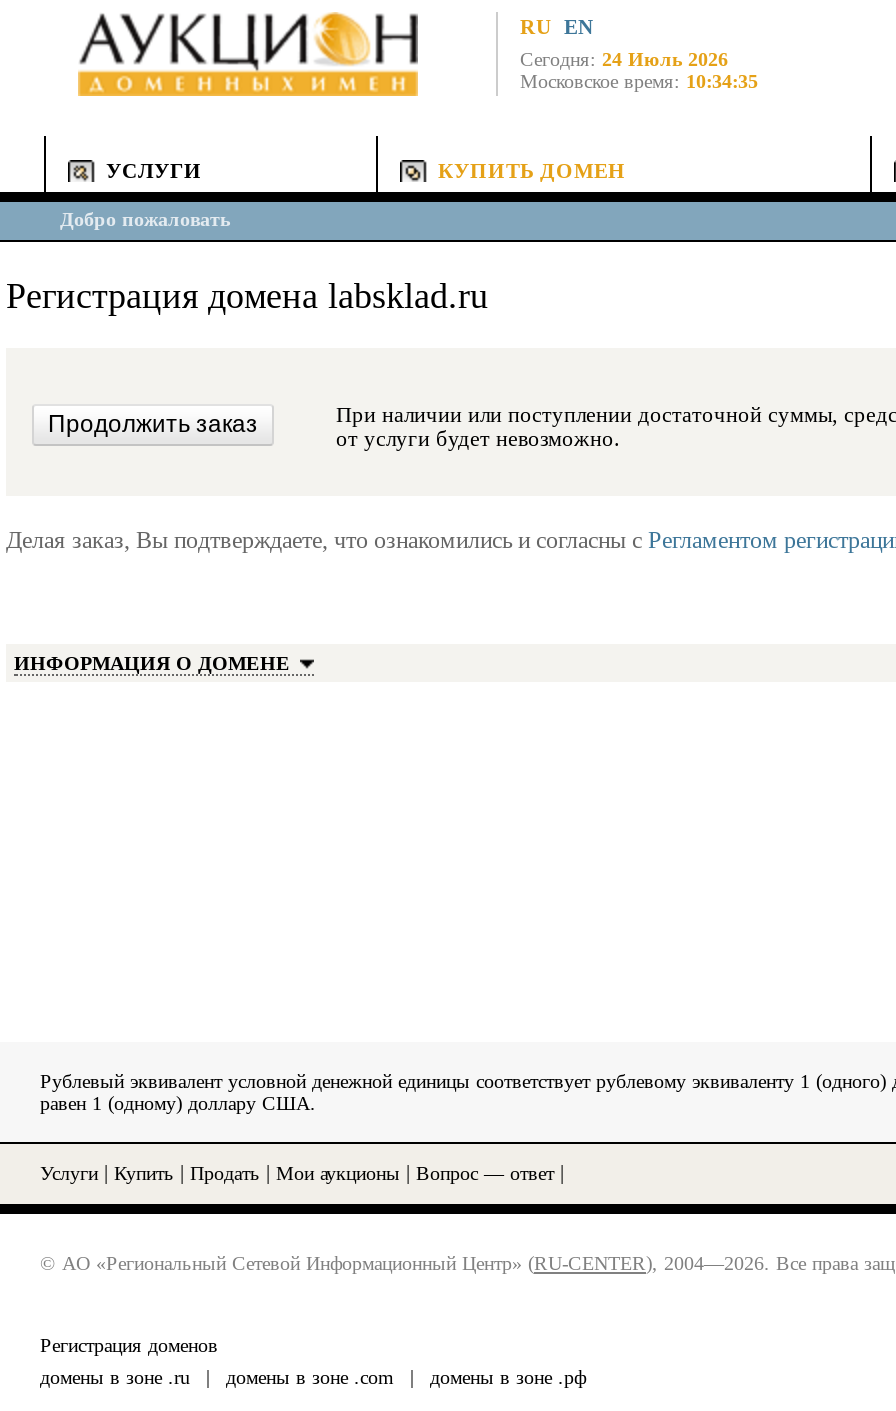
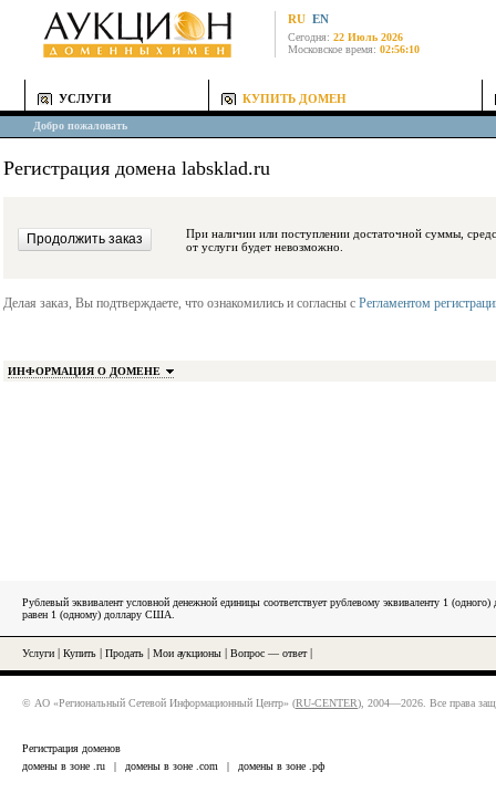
- Сегодня: 24 Июль 2026
+ Сегодня: 22 Июль 2026

- Московское время: 10:34:35
+ Московское время: 02:56:10
